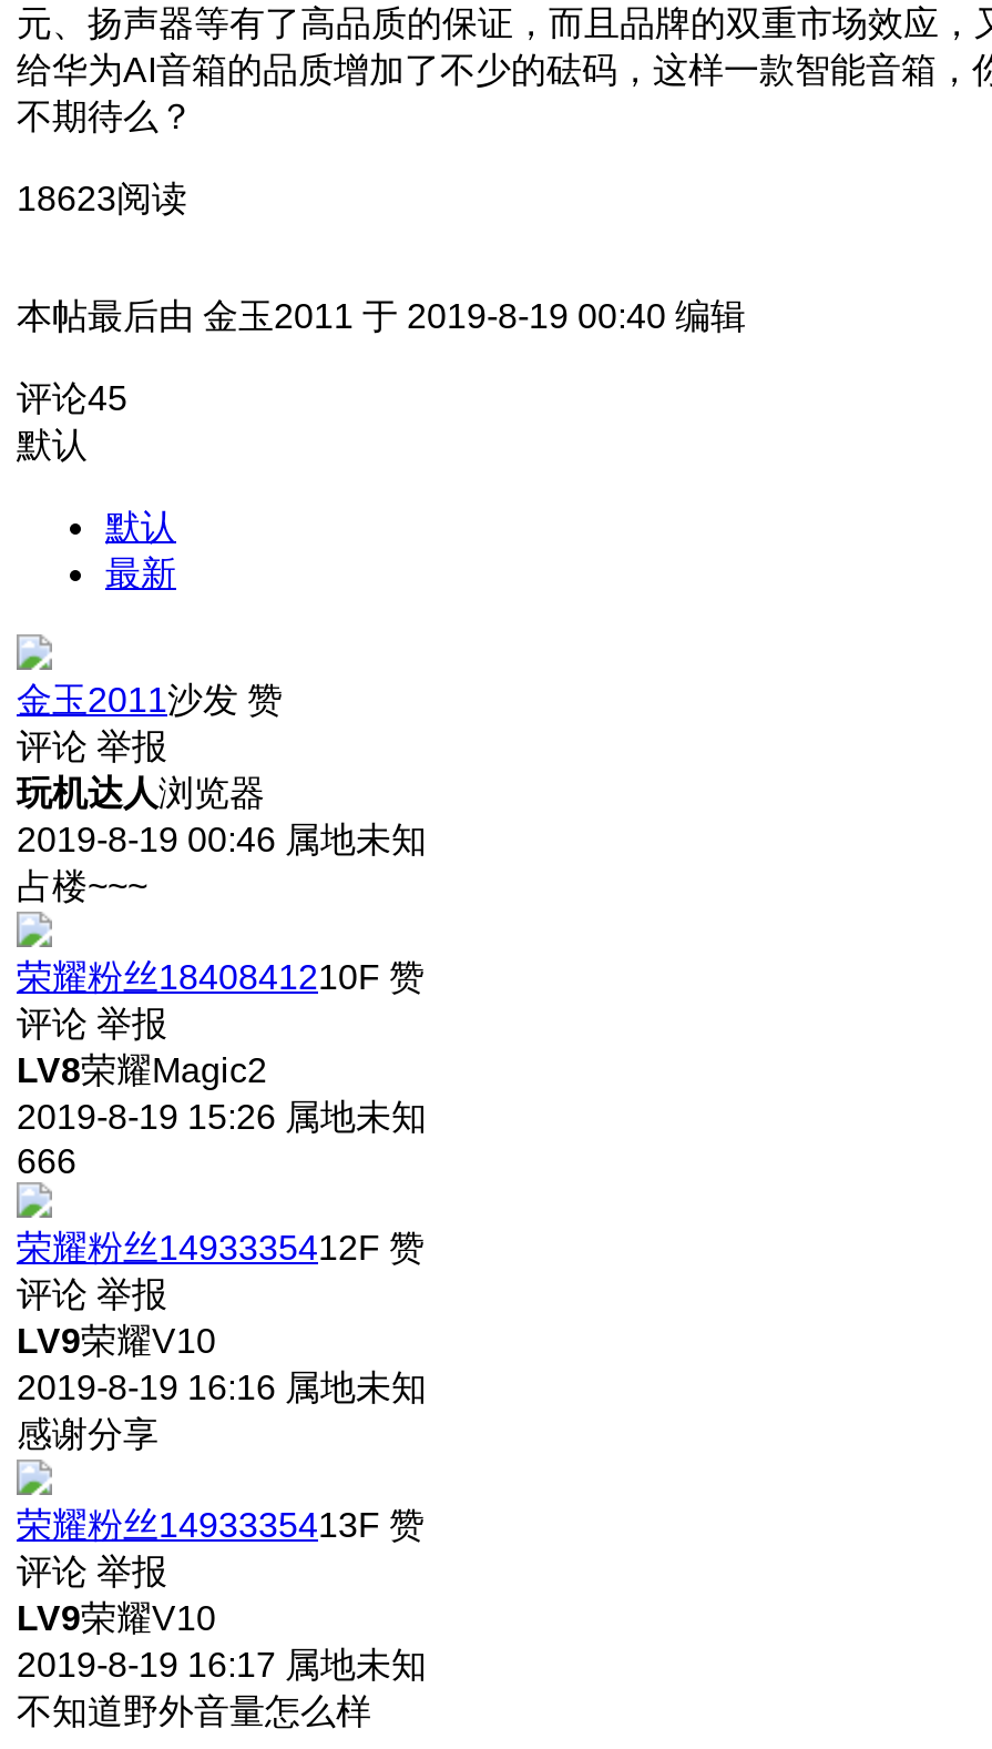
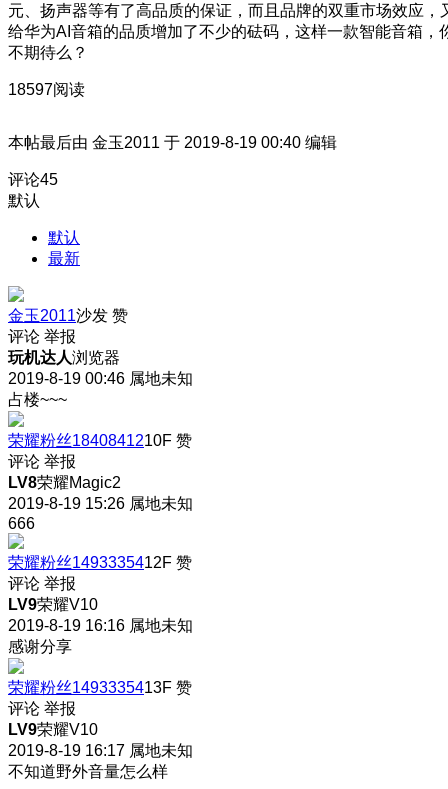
- 18623阅读
+ 18597阅读
